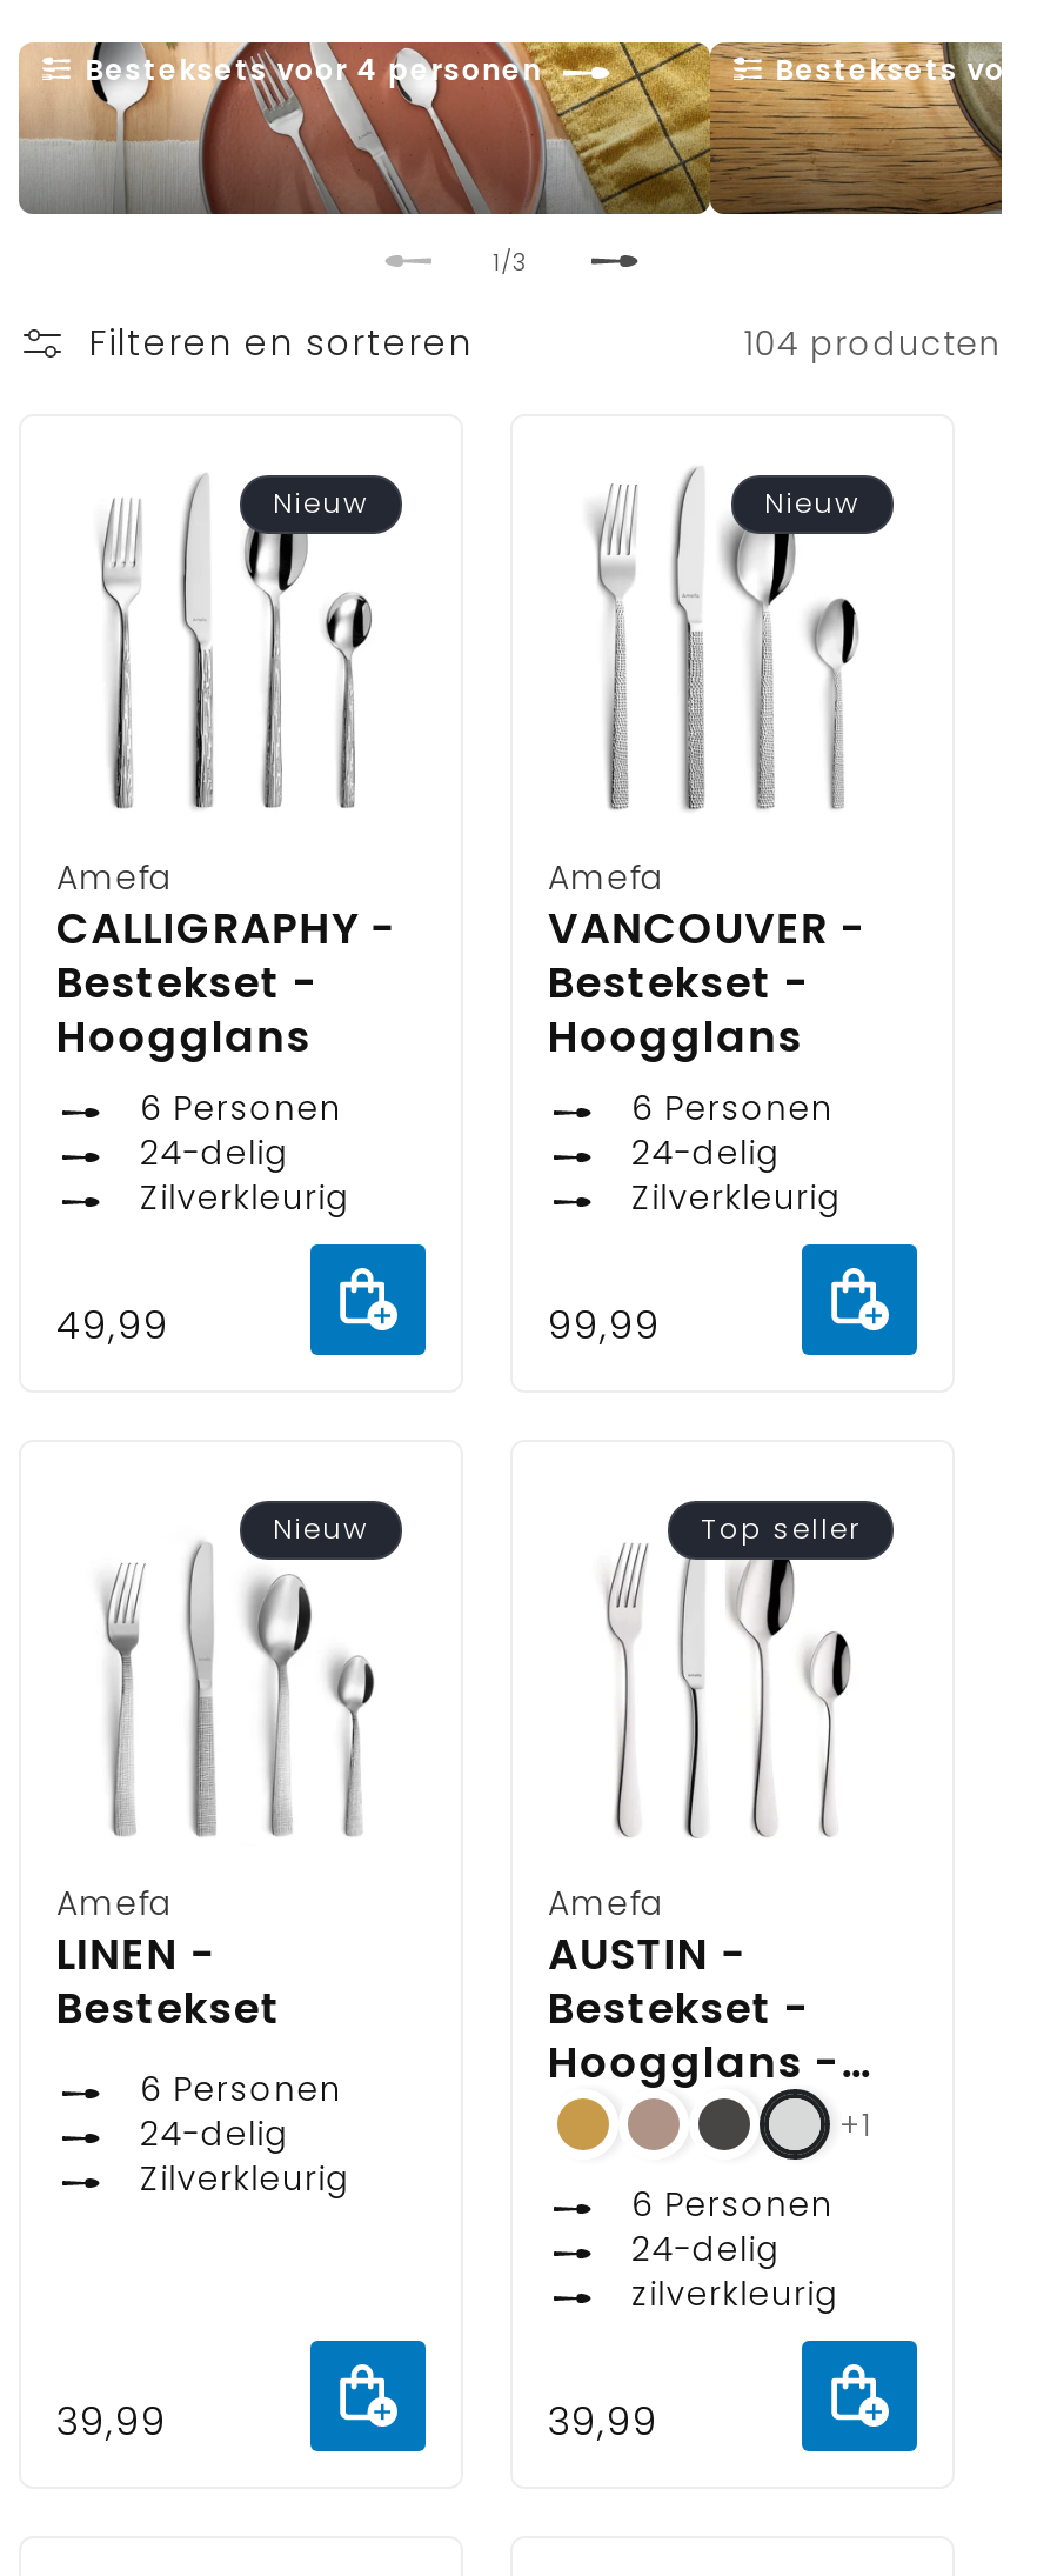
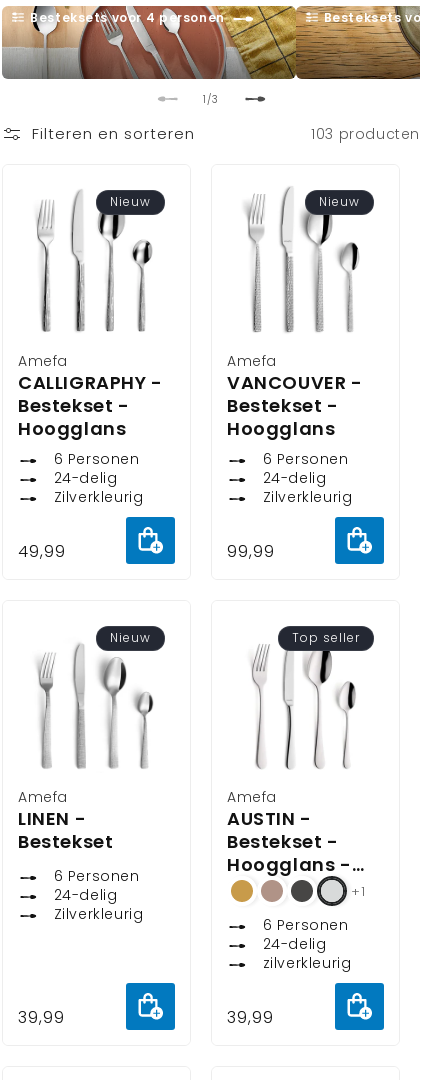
- 104 producten
+ 103 producten
